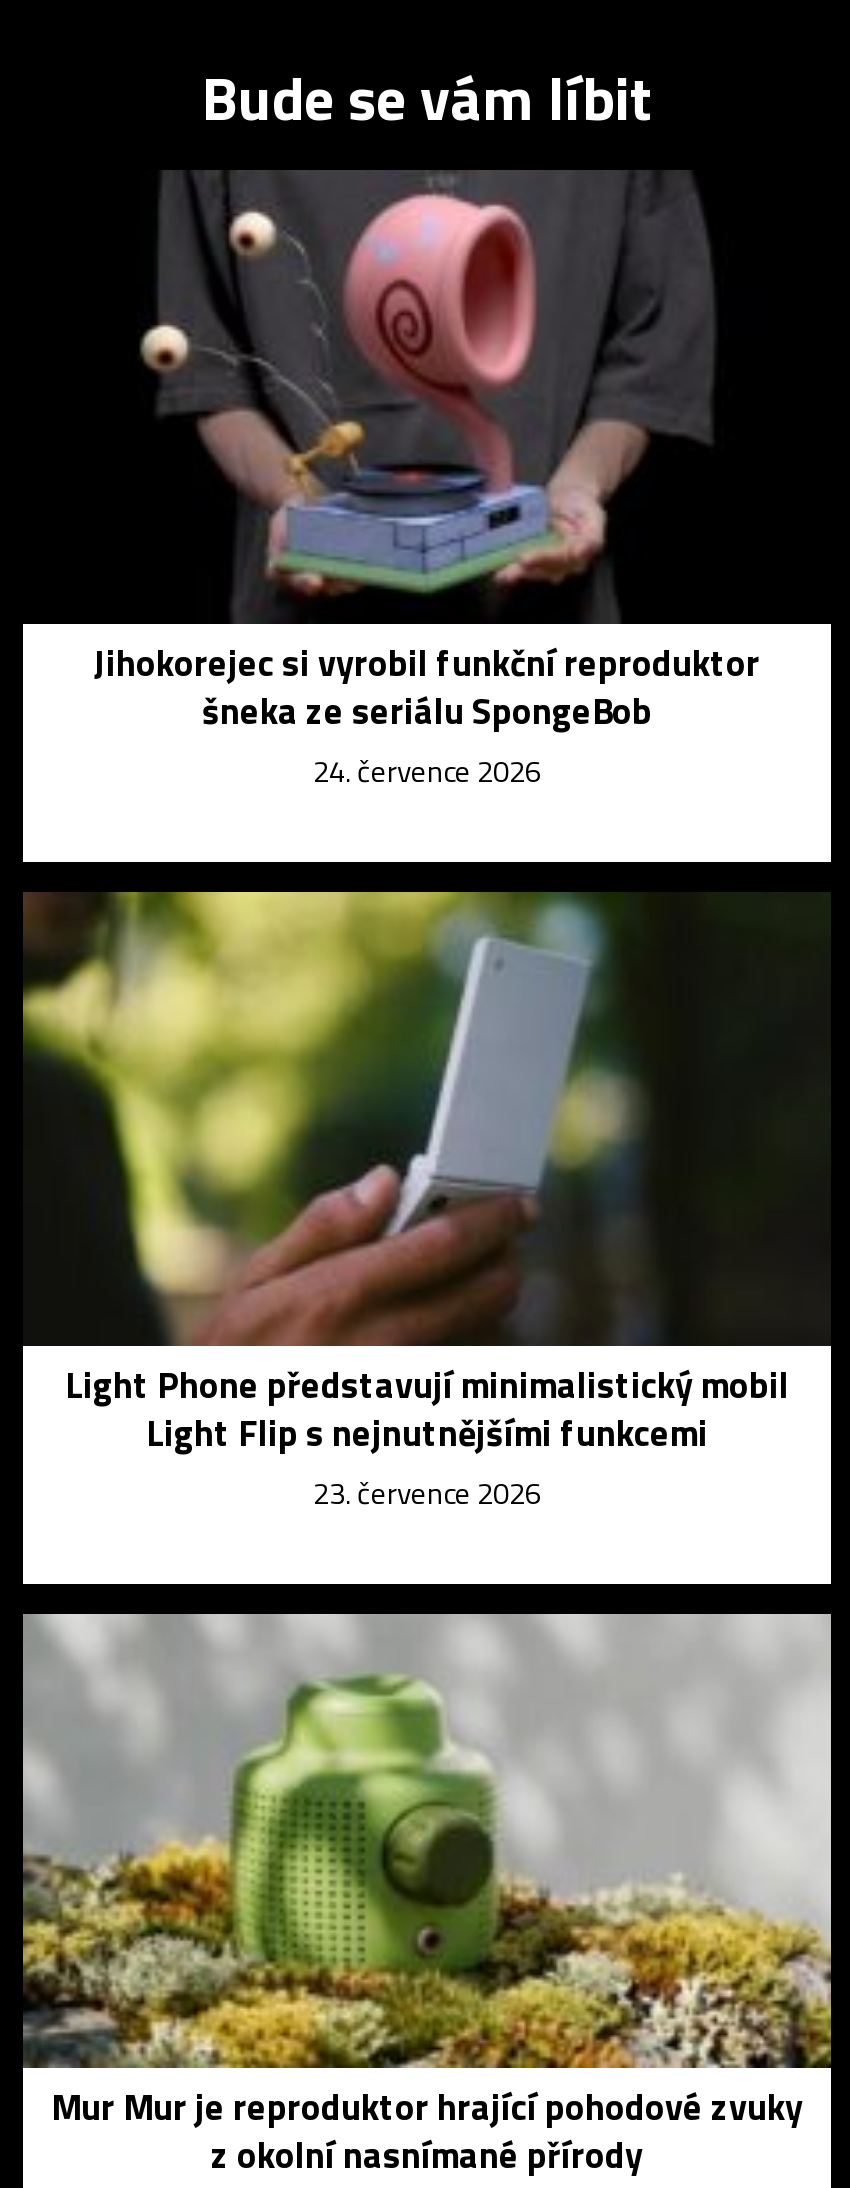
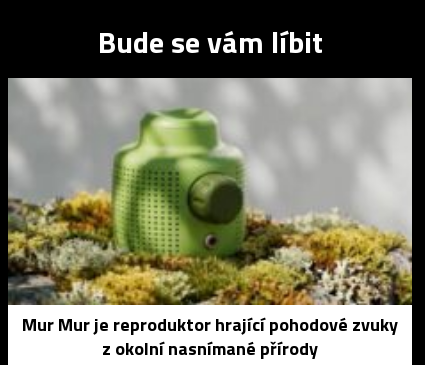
- [image]
- Jihokorejec si vyrobil funkční reproduktor
- šneka ze seriálu SpongeBob
- 24. července 2026

- [image]
- Light Phone představují minimalistický mobil
- Light Flip s nejnutnějšími funkcemi
- 23. července 2026
